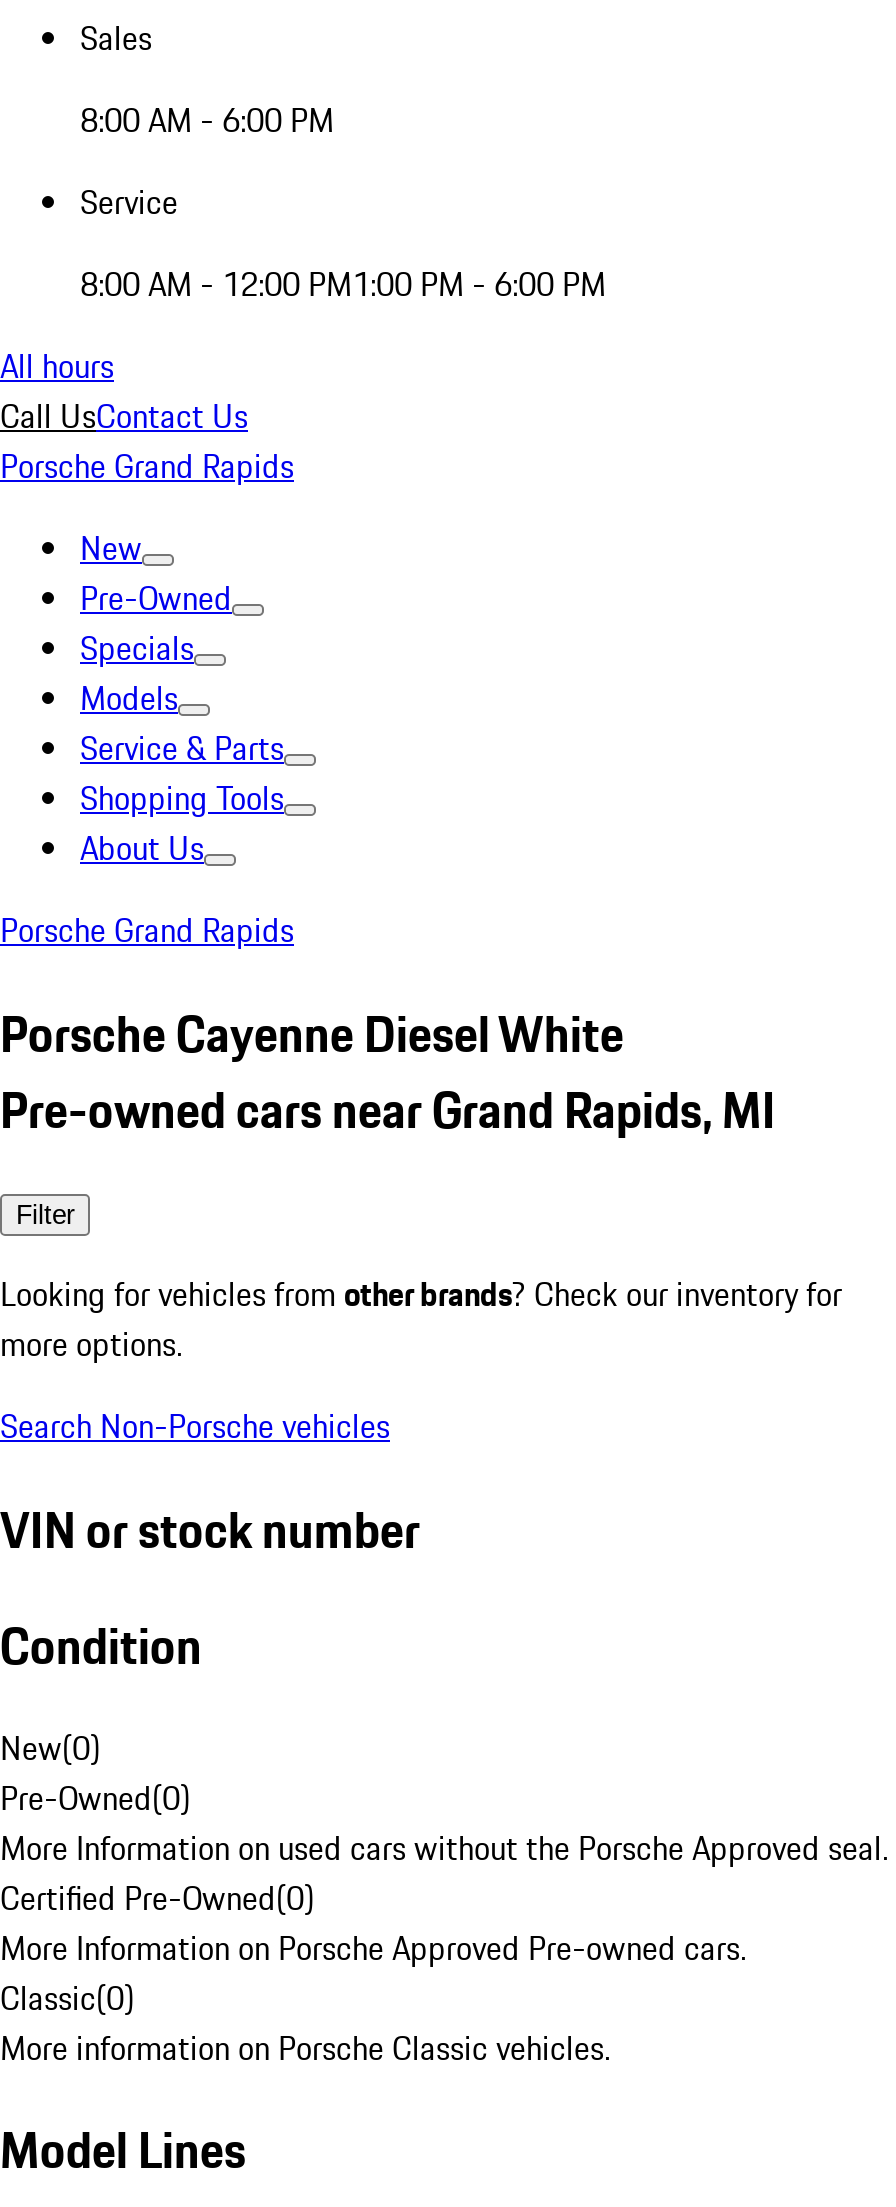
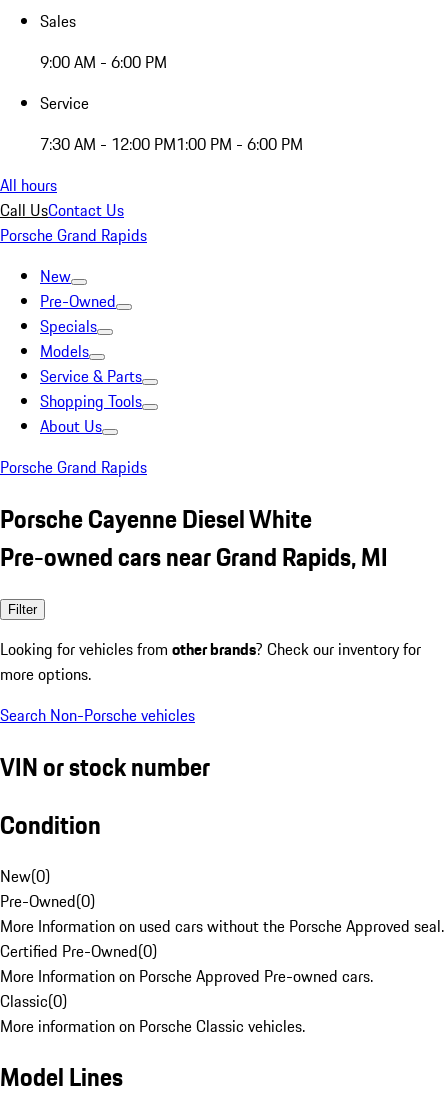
- 8:00 AM - 6:00 PM
+ 9:00 AM - 6:00 PM

- 8:00 AM - 12:00 PM1:00 PM - 6:00 PM
+ 7:30 AM - 12:00 PM1:00 PM - 6:00 PM
